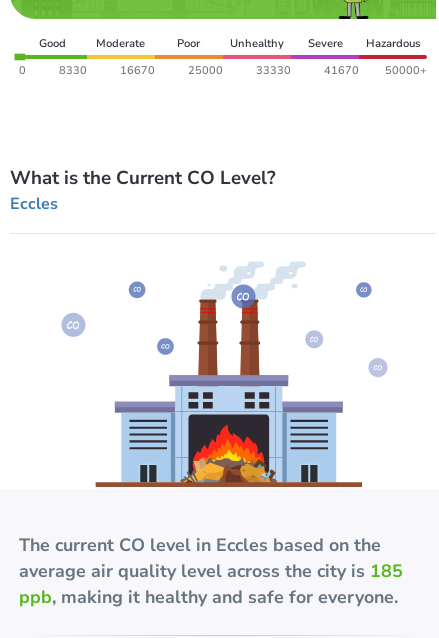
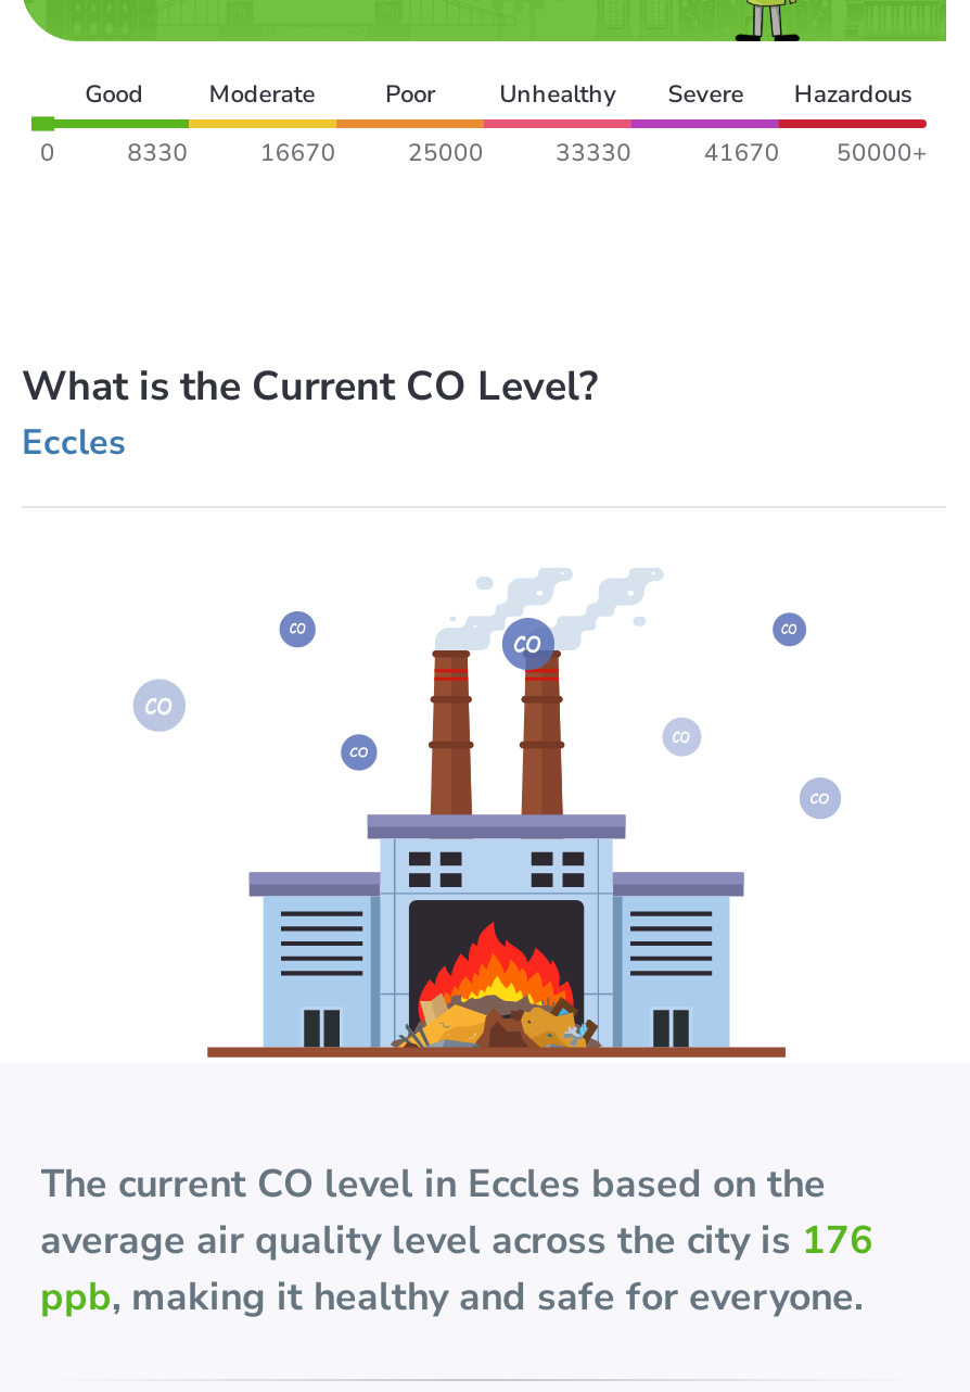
- average air quality level across the city is 185
+ average air quality level across the city is 176
